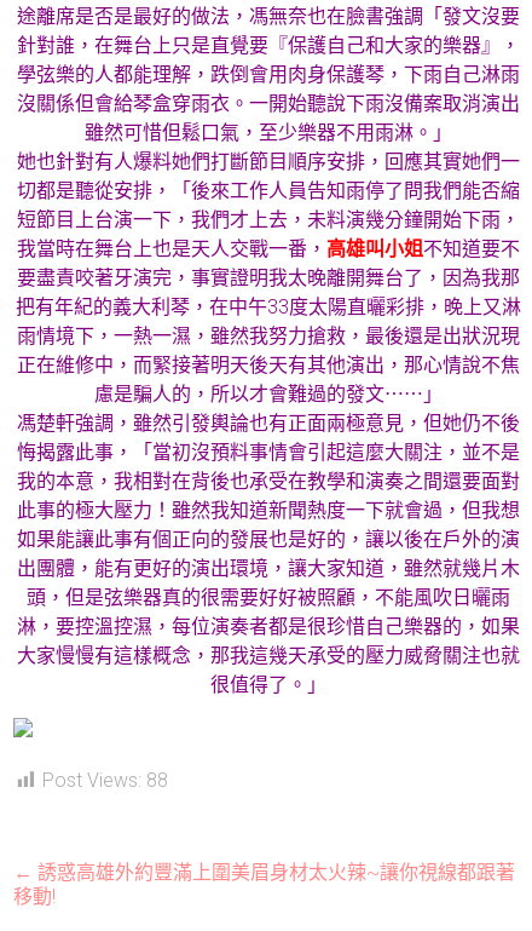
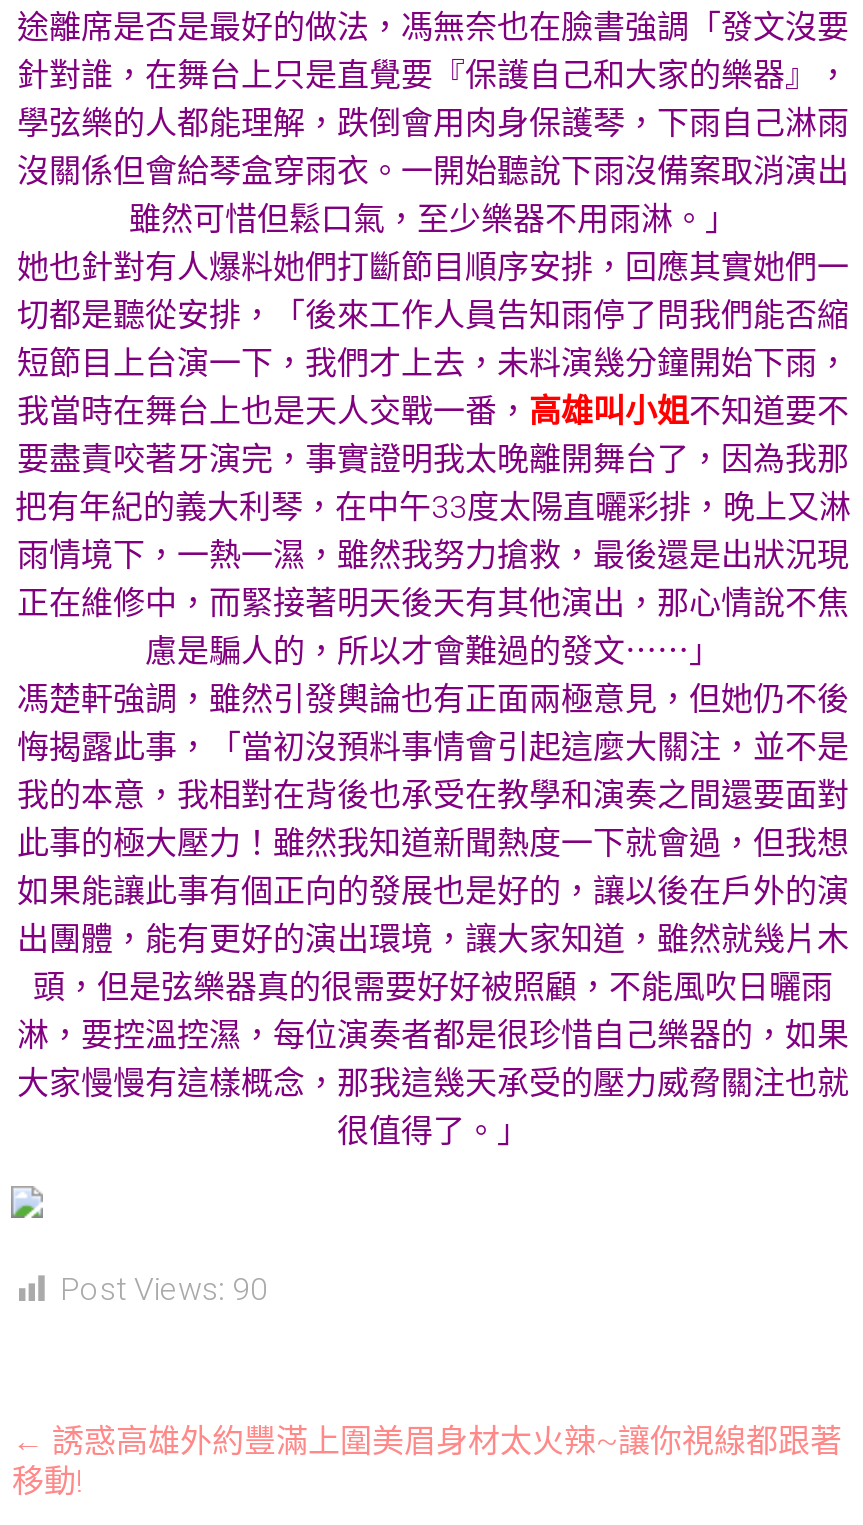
- Post Views: 88
+ Post Views: 90
